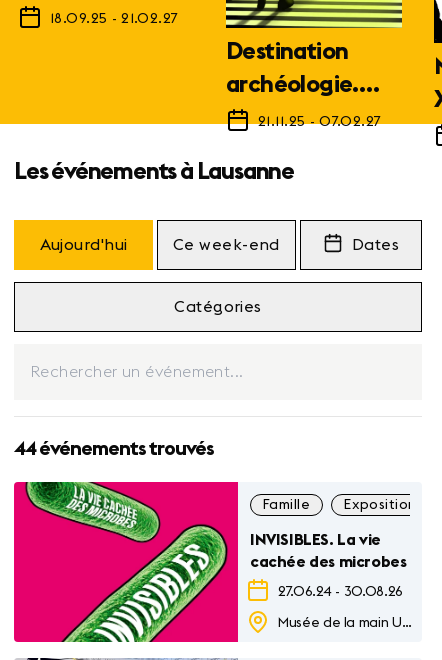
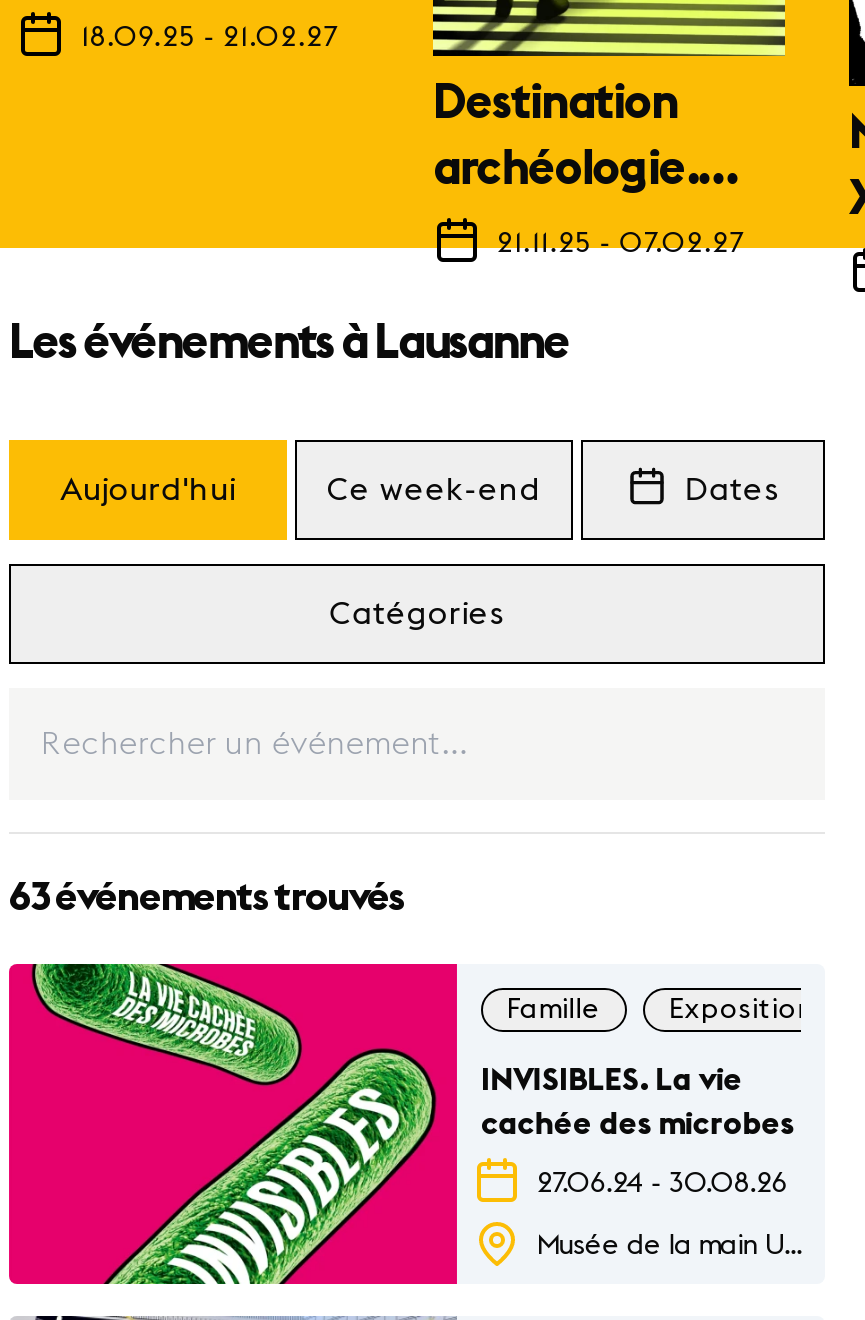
- 44 événements trouvés
+ 63 événements trouvés
